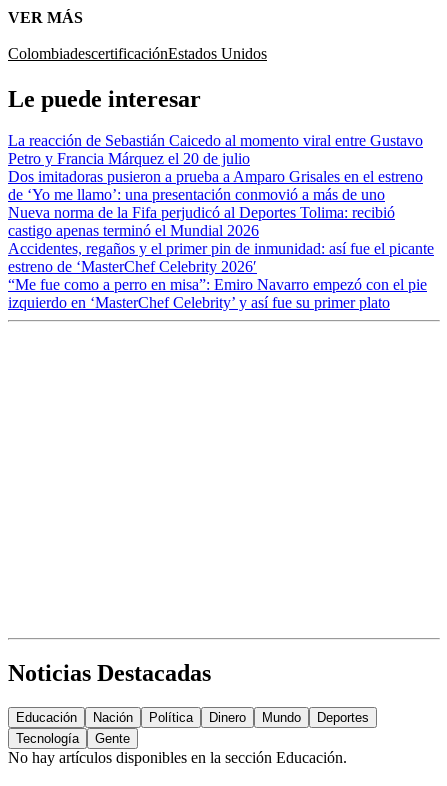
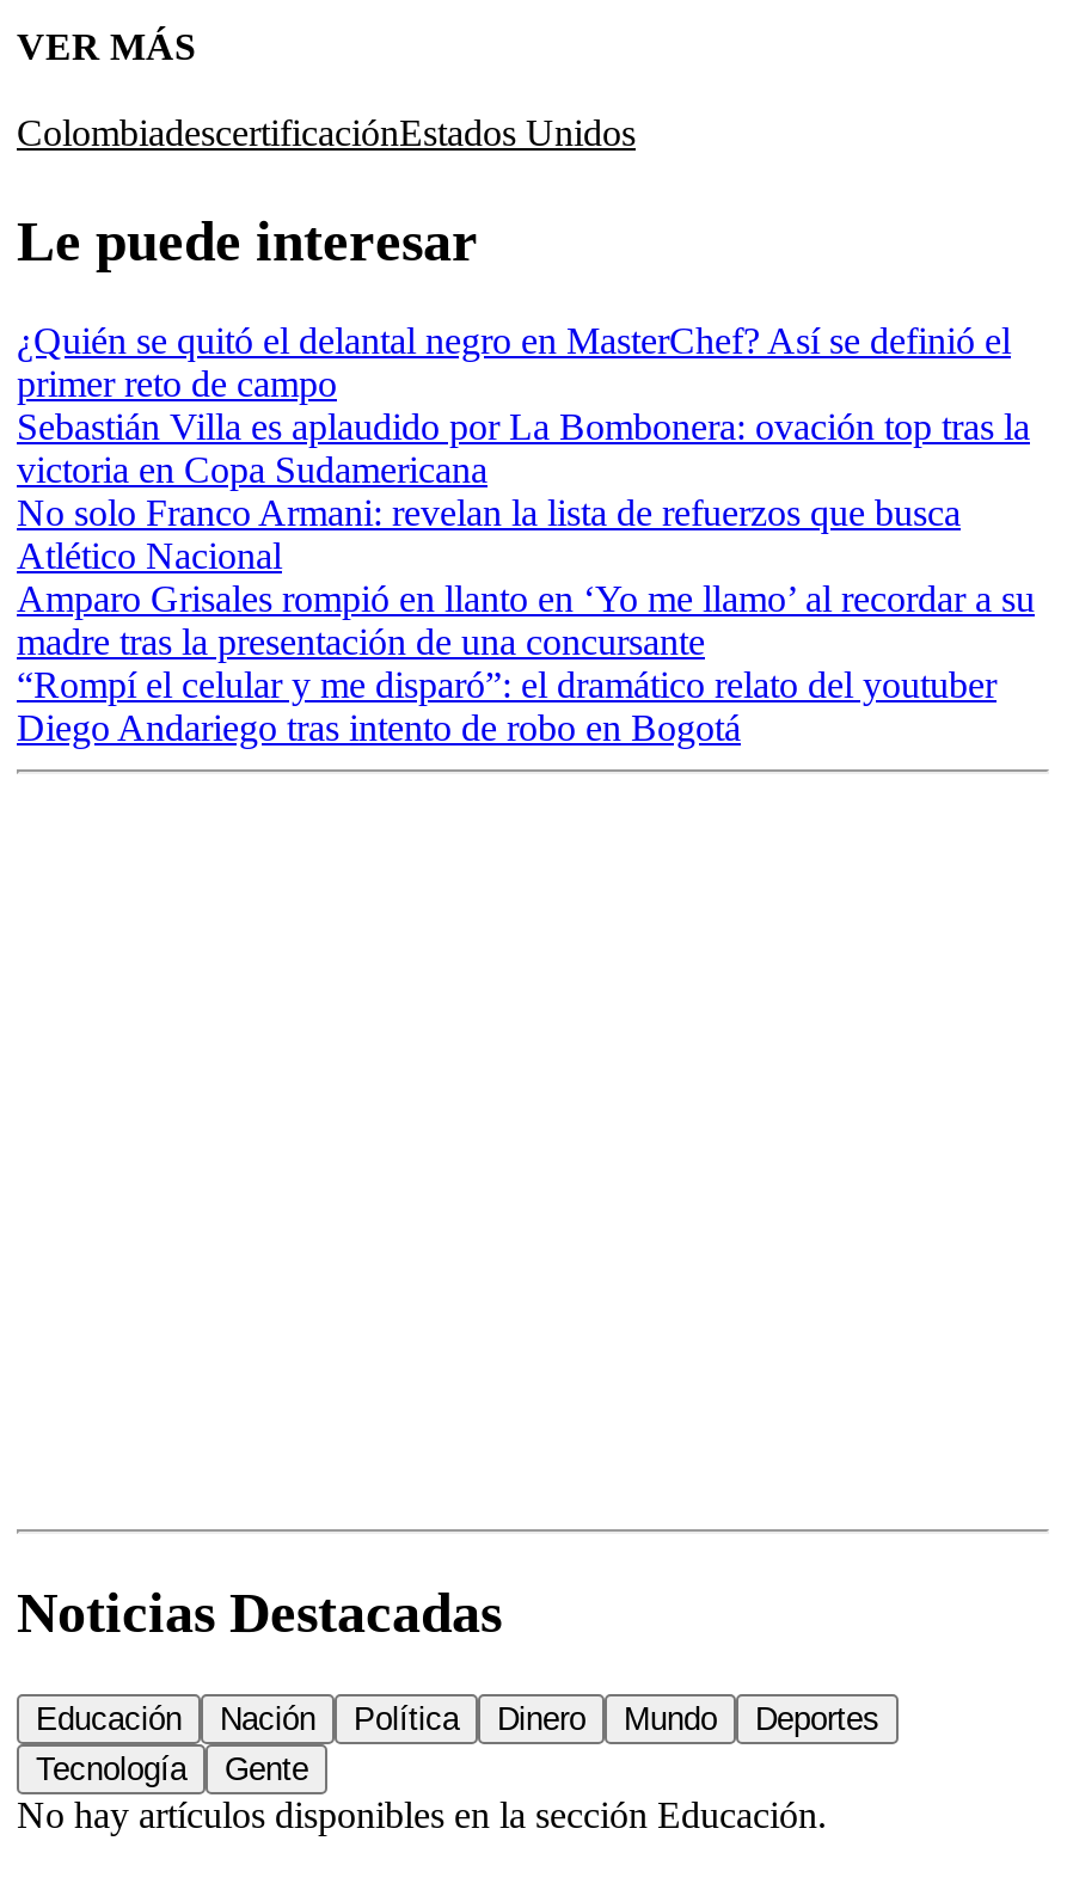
- La reacción de Sebastián Caicedo al momento viral entre Gustavo
- Petro y Francia Márquez el 20 de julio
- Dos imitadoras pusieron a prueba a Amparo Grisales en el estreno
- de ‘Yo me llamo’: una presentación conmovió a más de uno
- Nueva norma de la Fifa perjudicó al Deportes Tolima: recibió
- castigo apenas terminó el Mundial 2026
- Accidentes, regaños y el primer pin de inmunidad: así fue el picante
- estreno de ‘MasterChef Celebrity 2026′
- “Me fue como a perro en misa”: Emiro Navarro empezó con el pie
- izquierdo en ‘MasterChef Celebrity’ y así fue su primer plato
+ ¿Quién se quitó el delantal negro en MasterChef? Así se definió el
+ primer reto de campo
+ Sebastián Villa es aplaudido por La Bombonera: ovación top tras la
+ victoria en Copa Sudamericana
+ No solo Franco Armani: revelan la lista de refuerzos que busca
+ Atlético Nacional
+ Amparo Grisales rompió en llanto en ‘Yo me llamo’ al recordar a su
+ madre tras la presentación de una concursante
+ “Rompí el celular y me disparó”: el dramático relato del youtuber
+ Diego Andariego tras intento de robo en Bogotá
